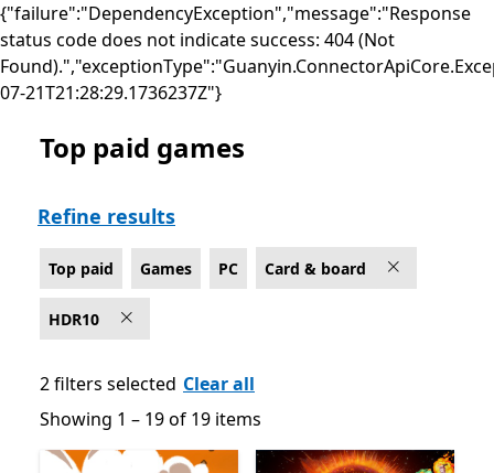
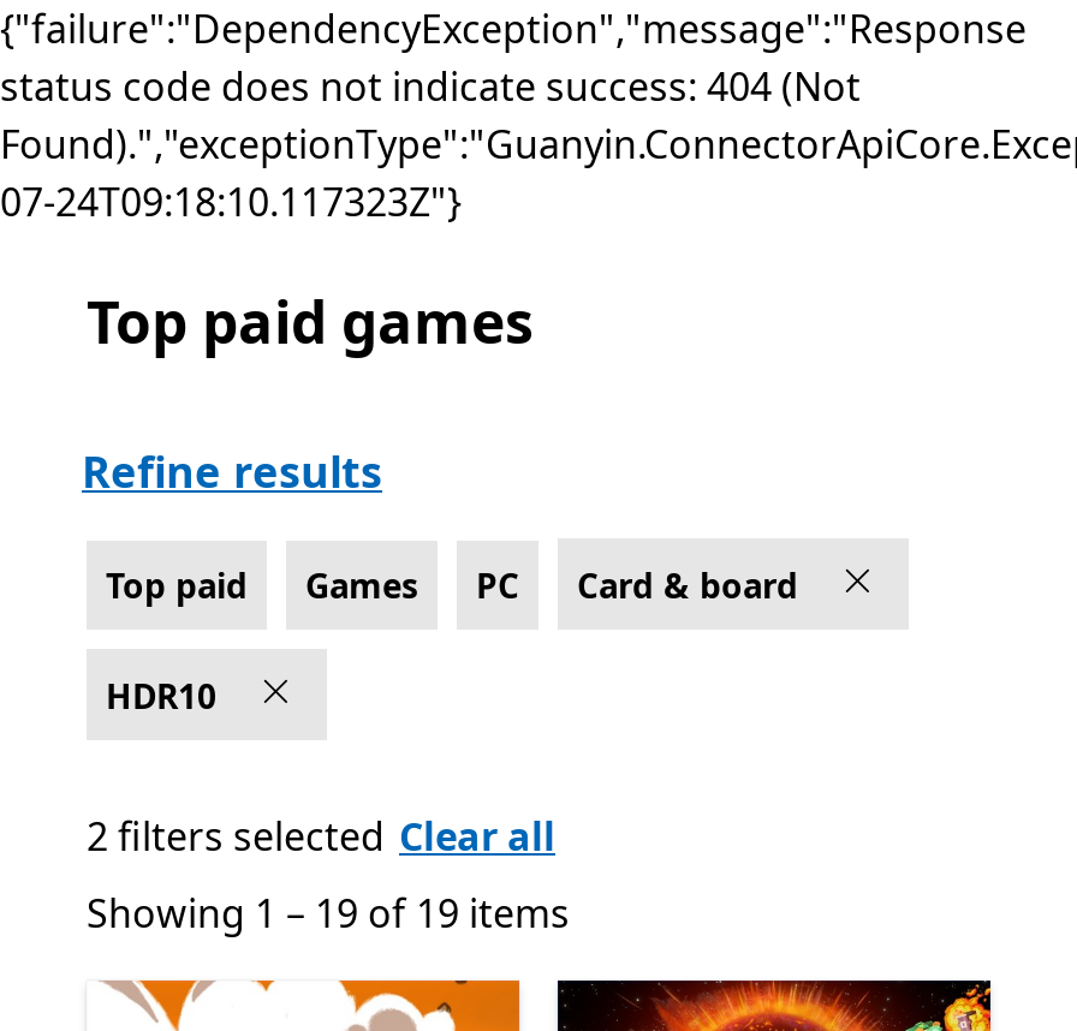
- 07-21T21:28:29.1736237Z"}
+ 07-24T09:18:10.117323Z"}
